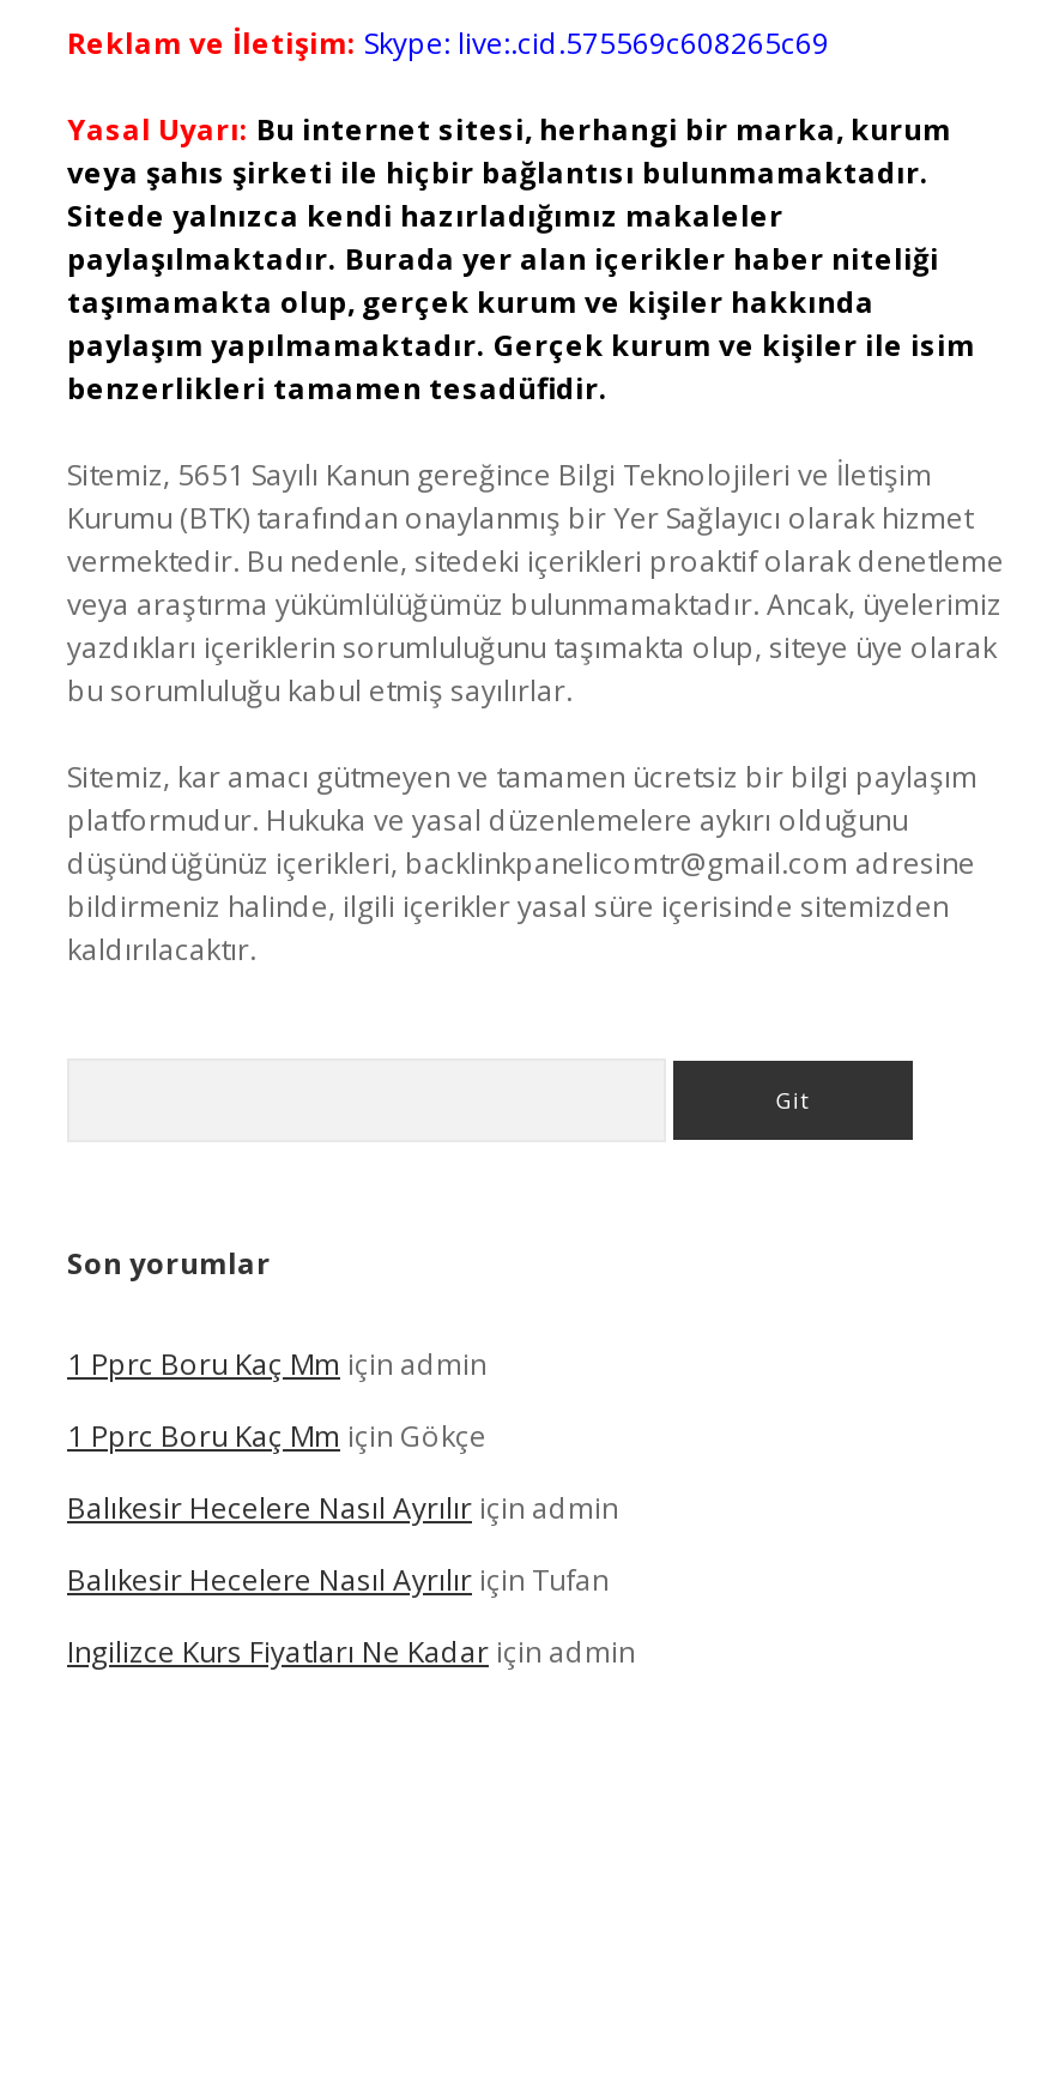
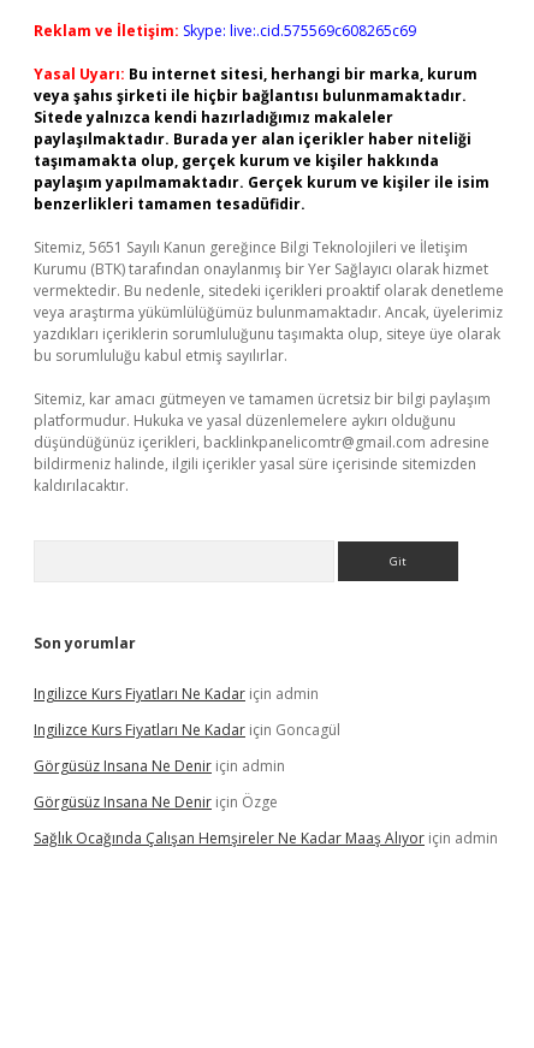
- 1 Pprc Boru Kaç Mm için admin
- 1 Pprc Boru Kaç Mm için Gökçe
- Balıkesir Hecelere Nasıl Ayrılır için admin
- Balıkesir Hecelere Nasıl Ayrılır için Tufan

moved up: Ingilizce Kurs Fiyatları Ne Kadar için admin

+ Ingilizce Kurs Fiyatları Ne Kadar için Goncagül
+ Görgüsüz Insana Ne Denir için admin
+ Görgüsüz Insana Ne Denir için Özge
+ Sağlık Ocağında Çalışan Hemşireler Ne Kadar Maaş Alıyor için admin
